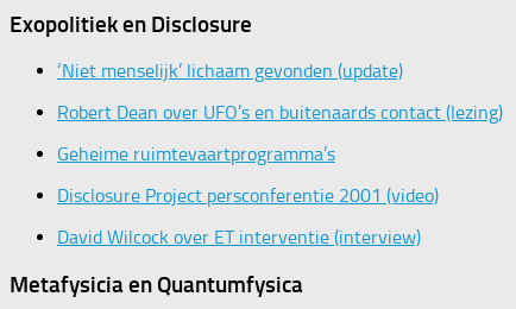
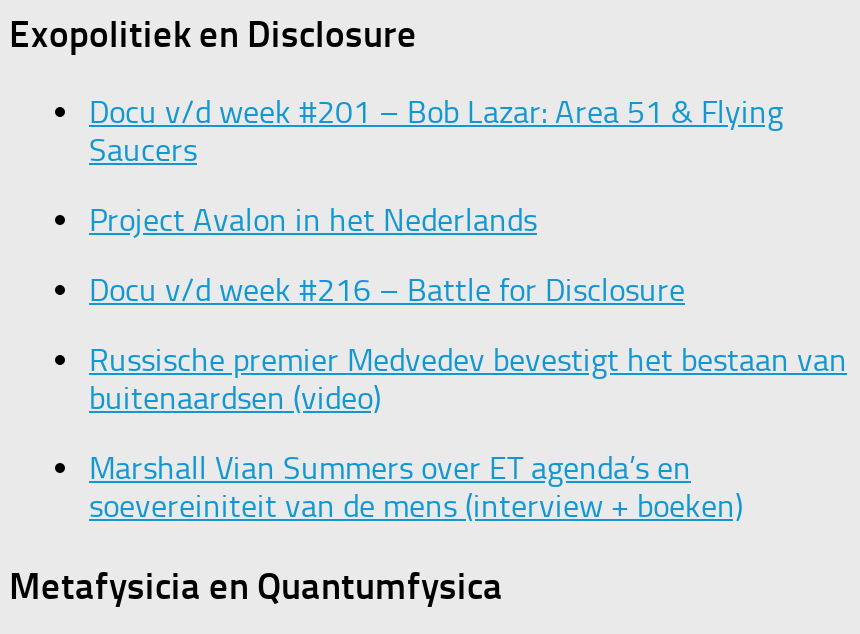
- ‘Niet menselijk’ lichaam gevonden (update)
+ Docu v/d week #201 – Bob Lazar: Area 51 & Flying
+ Saucers

- Robert Dean over UFO’s en buitenaards contact (lezing)
+ Project Avalon in het Nederlands

- Geheime ruimtevaartprogramma’s
+ Docu v/d week #216 – Battle for Disclosure

- Disclosure Project persconferentie 2001 (video)
+ Russische premier Medvedev bevestigt het bestaan van
+ buitenaardsen (video)

- David Wilcock over ET interventie (interview)
+ Marshall Vian Summers over ET agenda’s en
+ soevereiniteit van de mens (interview + boeken)
